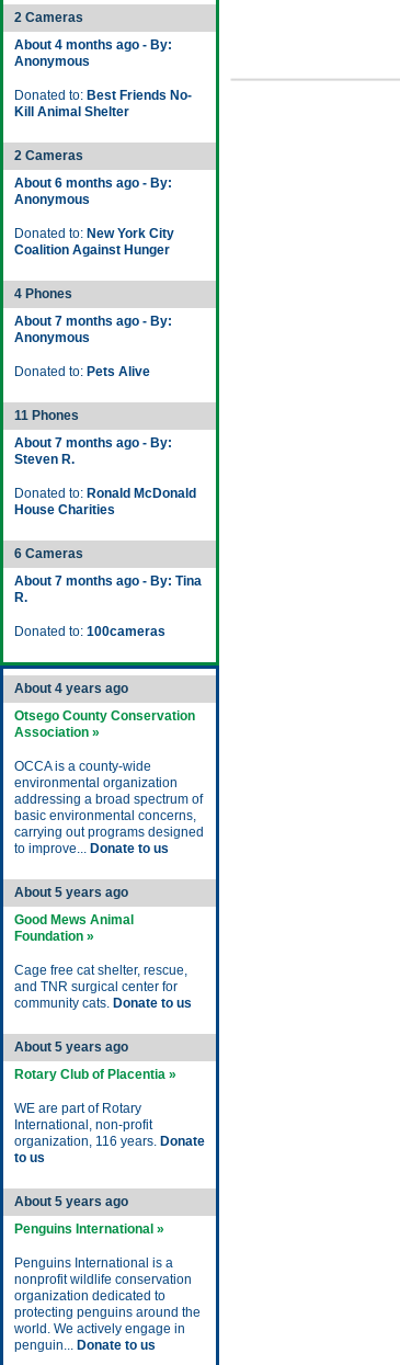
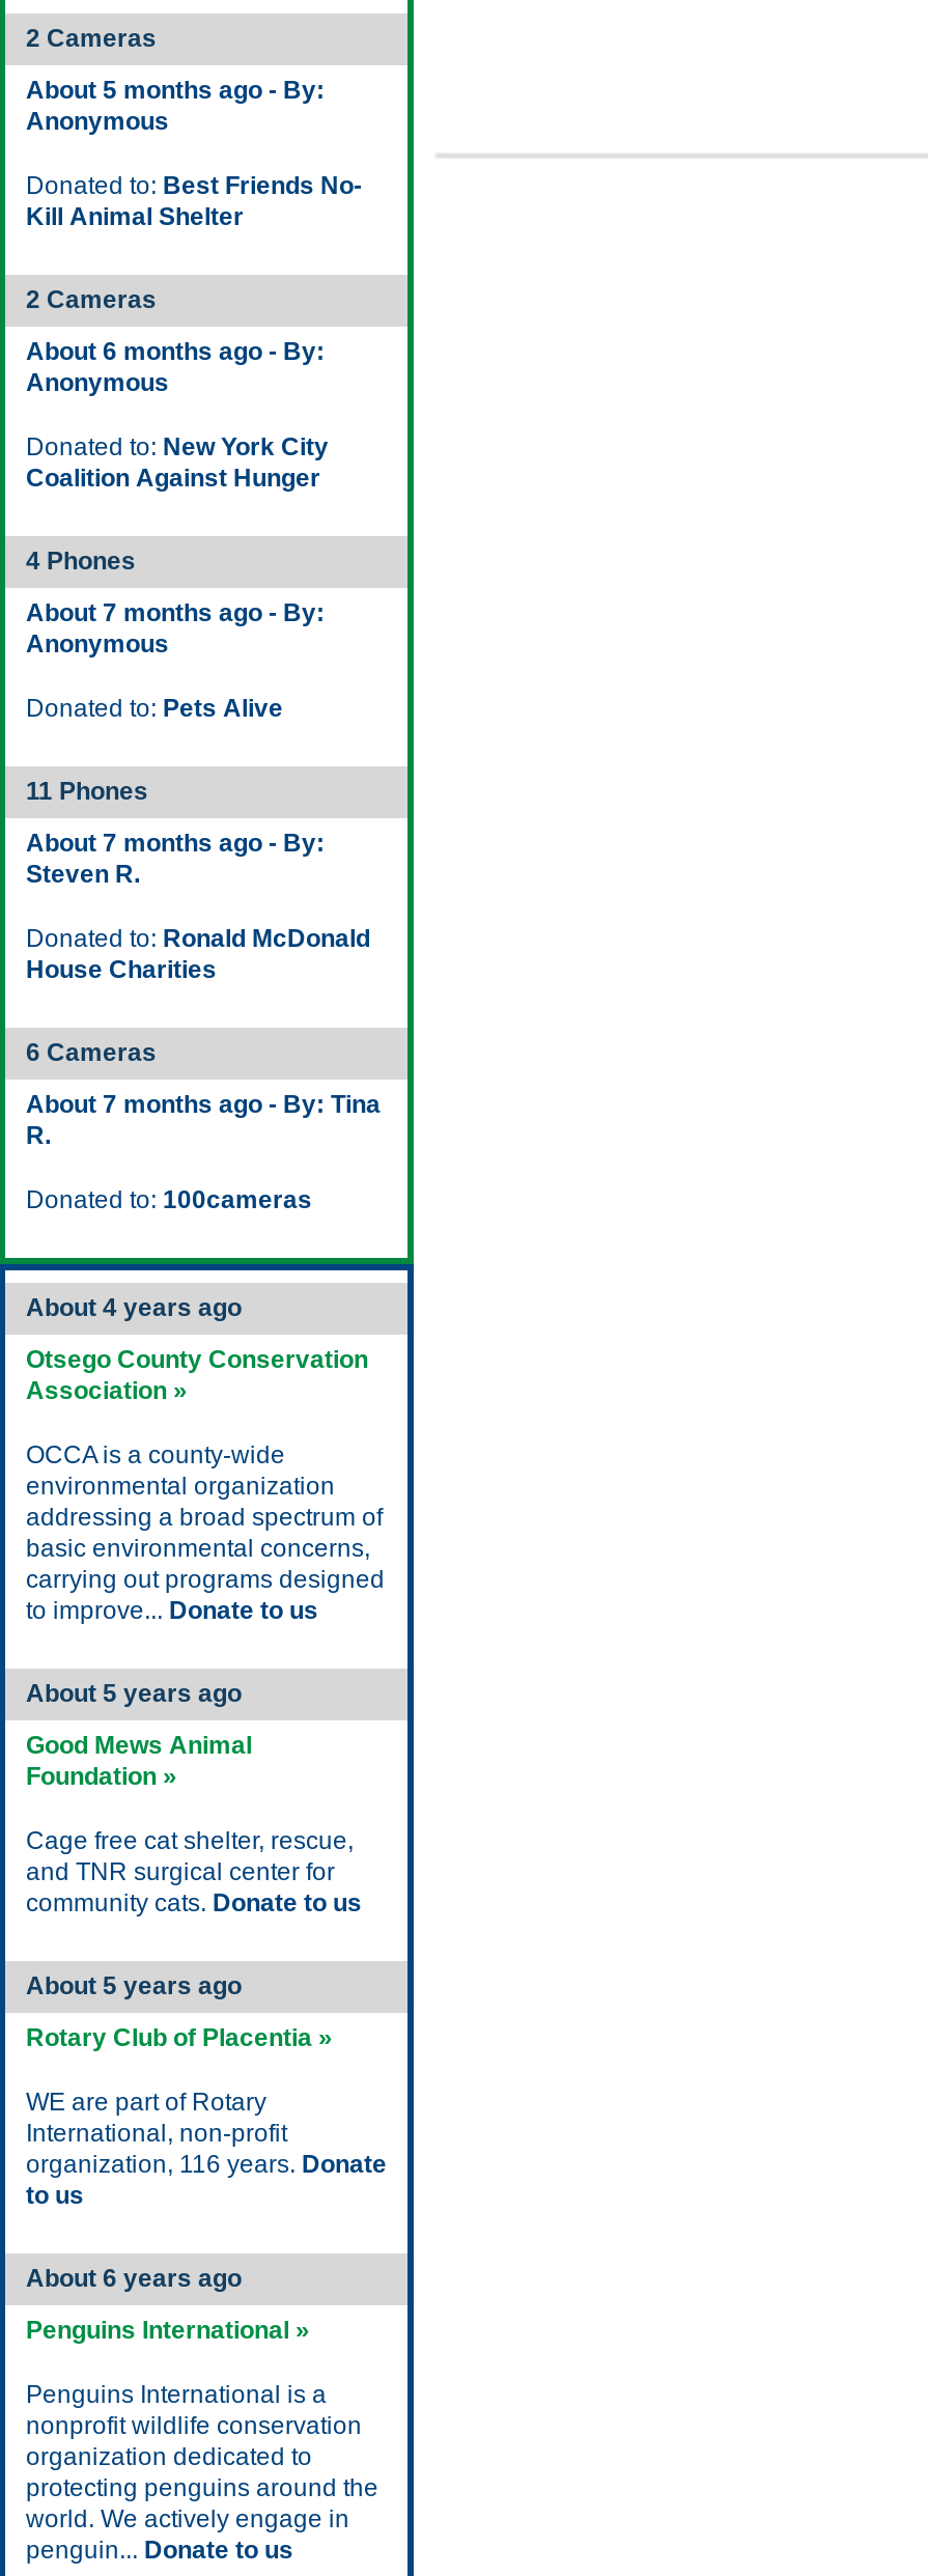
- About 4 months ago - By:
+ About 5 months ago - By:

- About 5 years ago
+ About 6 years ago
